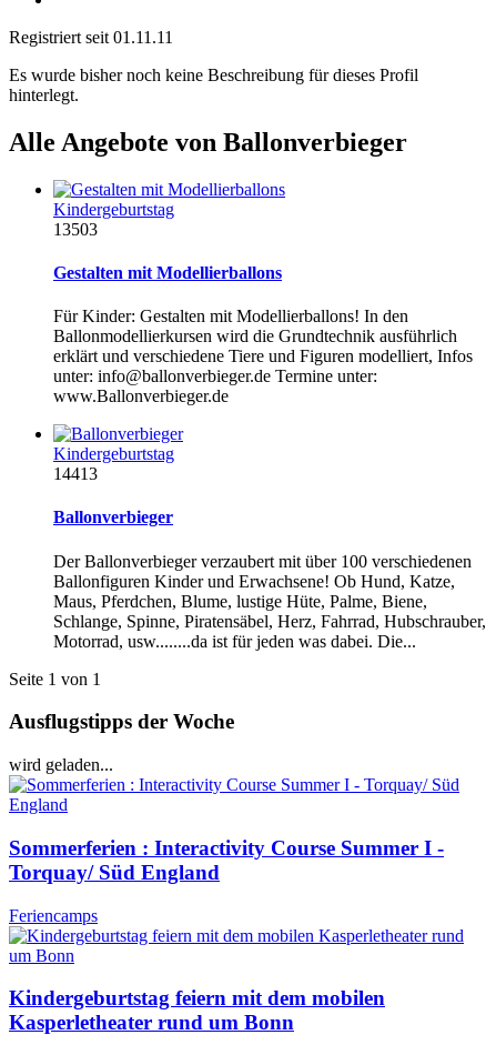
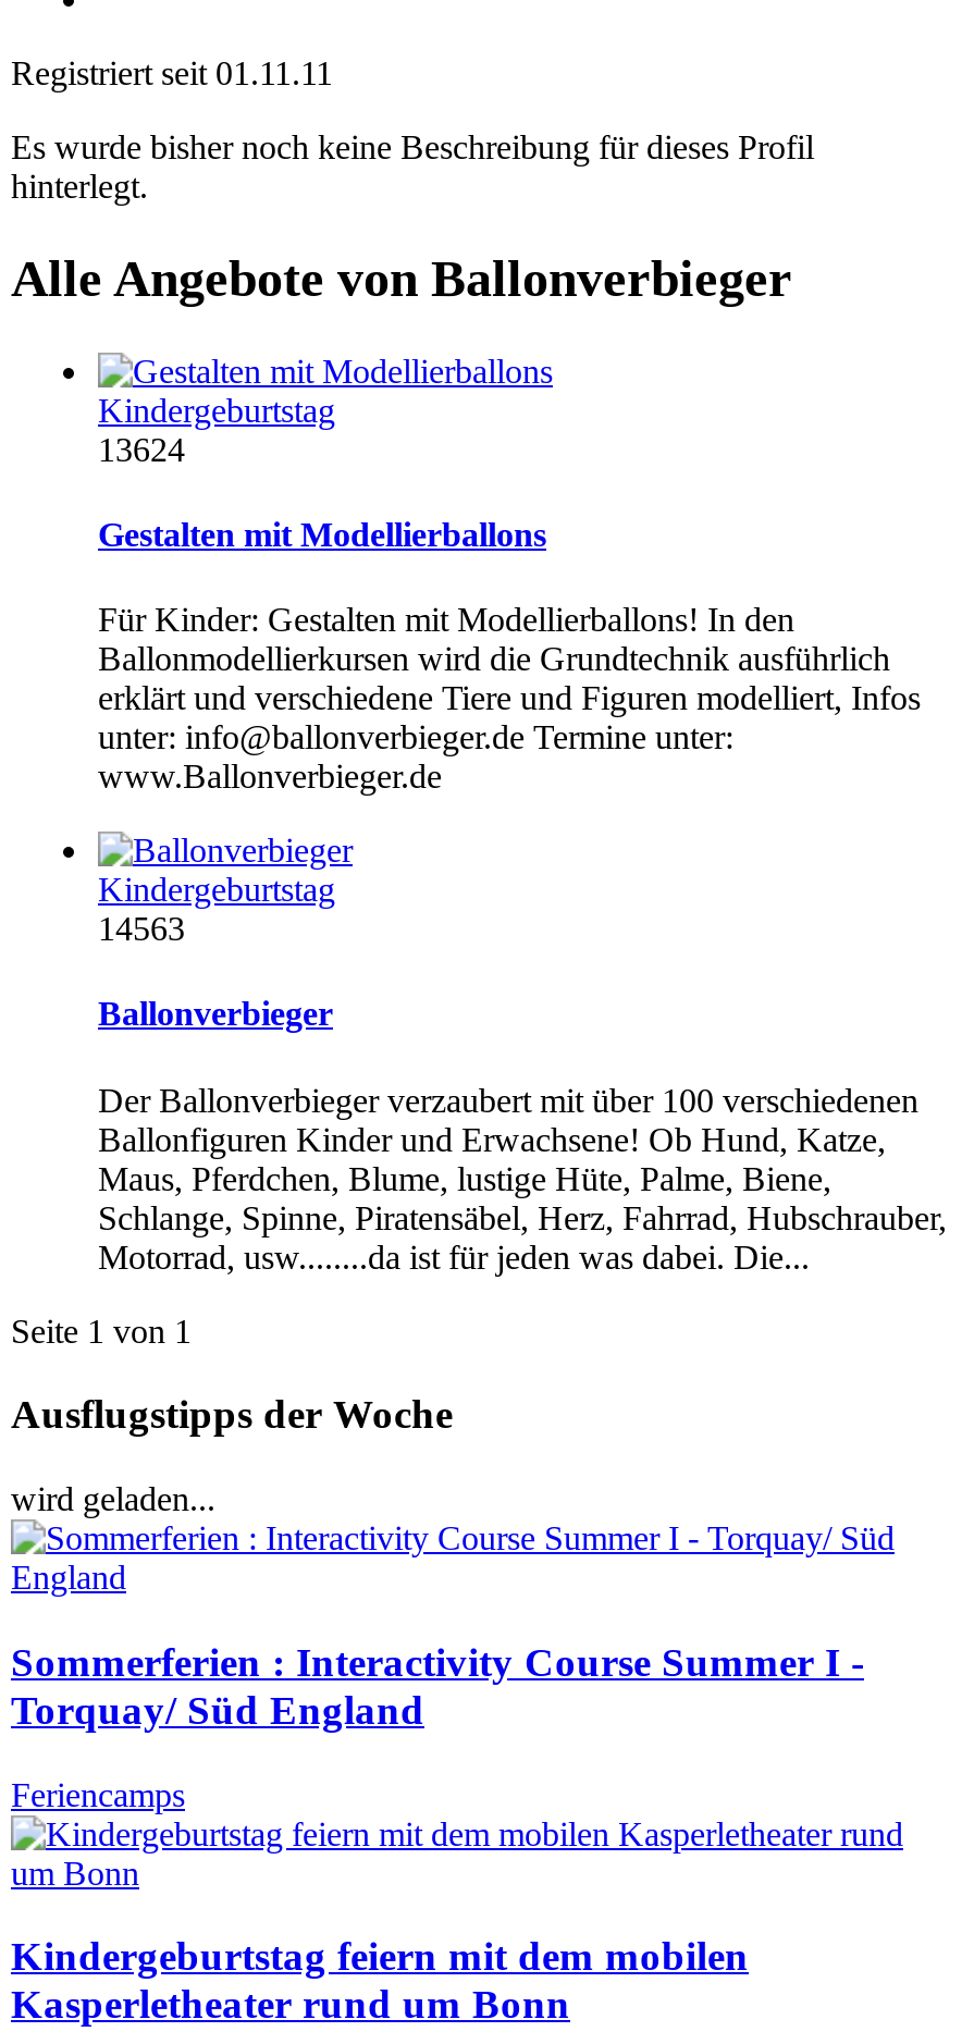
- 13503
+ 13624

- 14413
+ 14563
